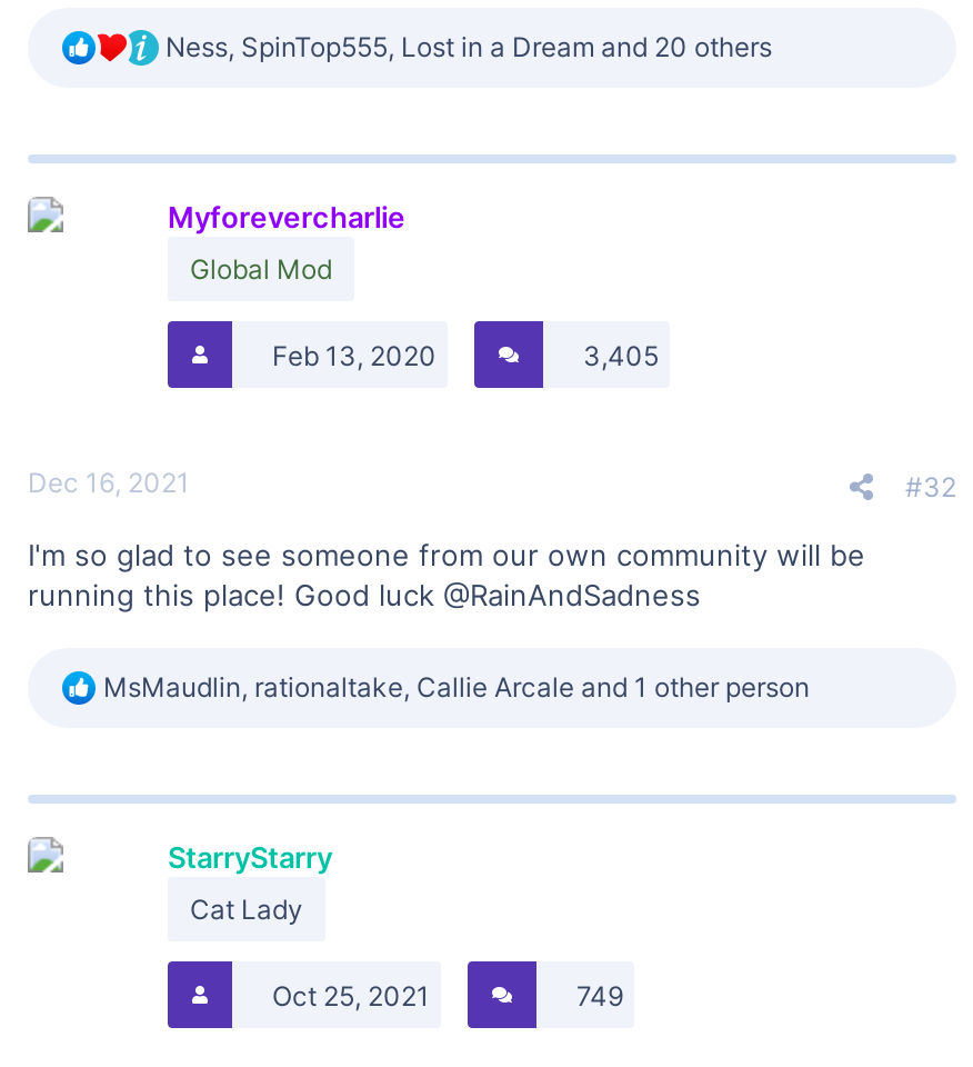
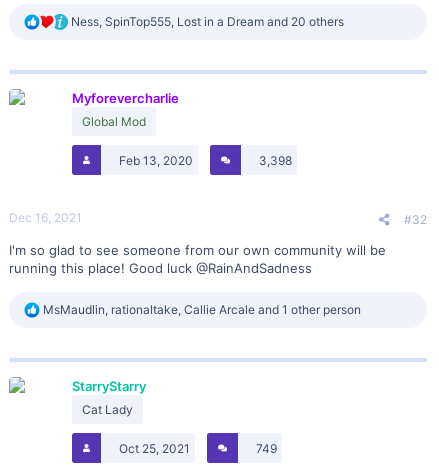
- 3,405
+ 3,398
